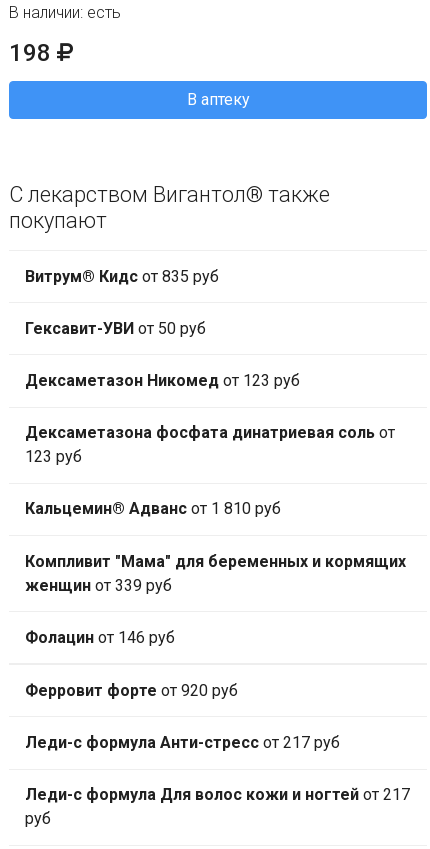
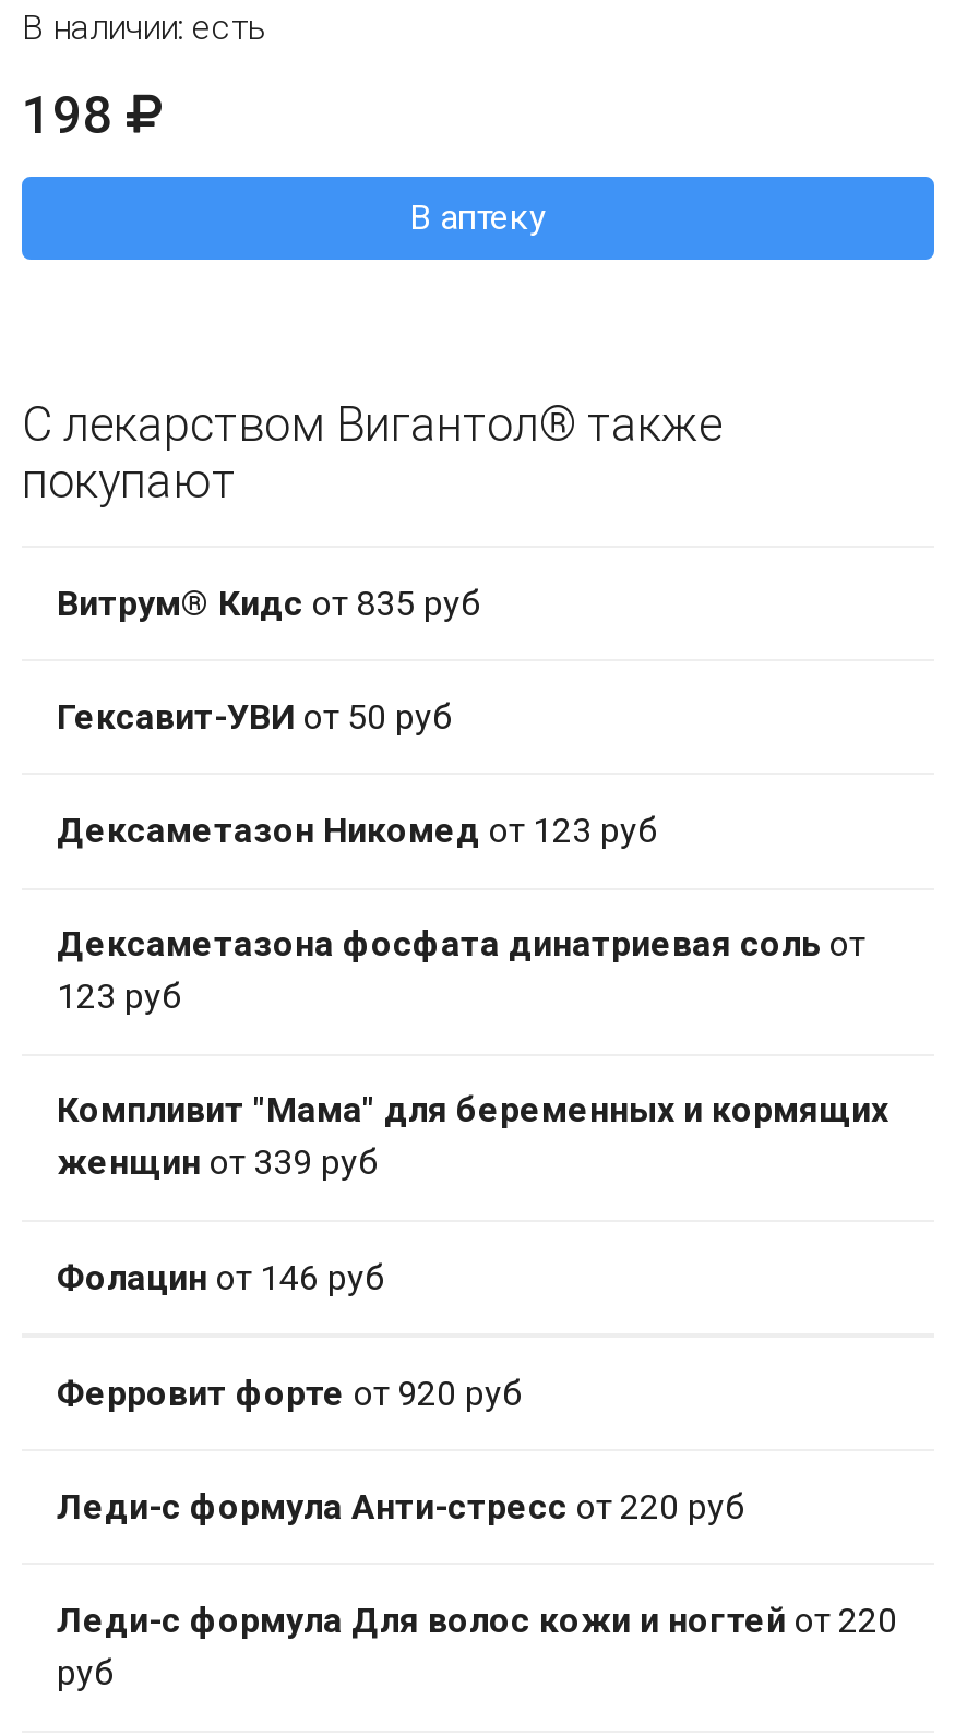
- Кальцемин® Адванс от 1 810 руб

- Леди-с формула Анти-стресс от 217 руб
+ Леди-с формула Анти-стресс от 220 руб

- Леди-с формула Для волос кожи и ногтей от 217
+ Леди-с формула Для волос кожи и ногтей от 220
